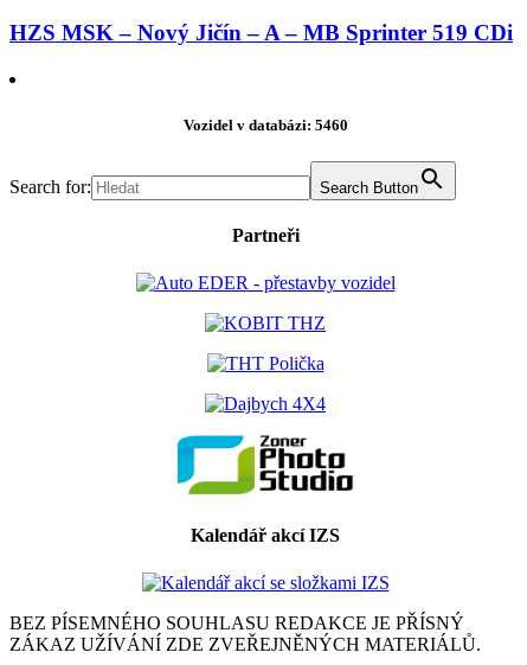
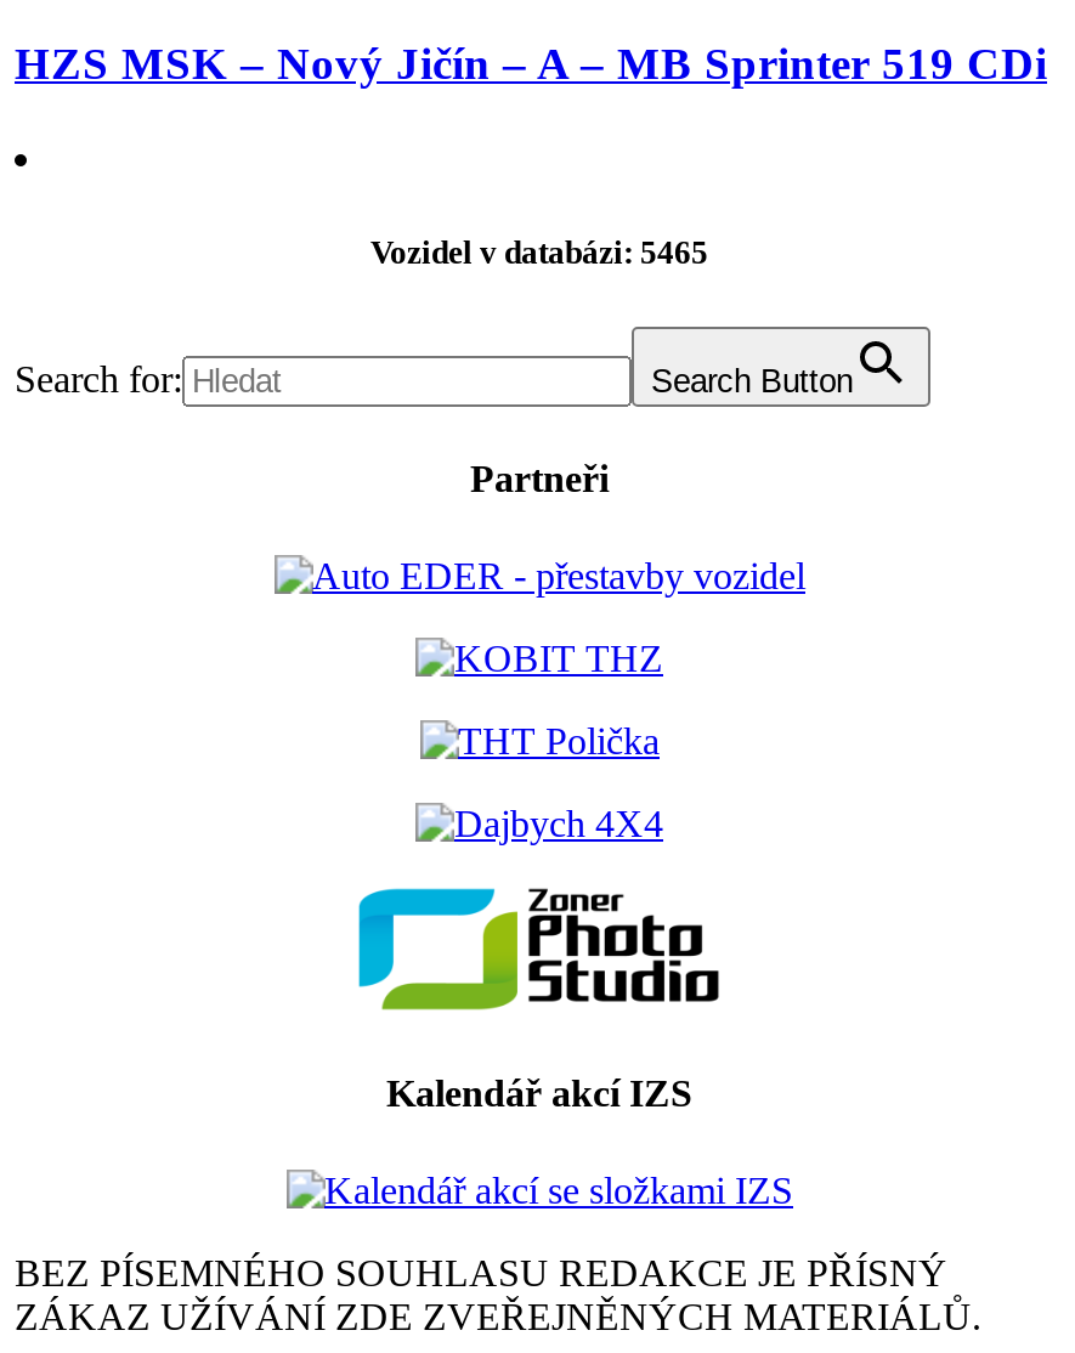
- Vozidel v databázi: 5460
+ Vozidel v databázi: 5465
